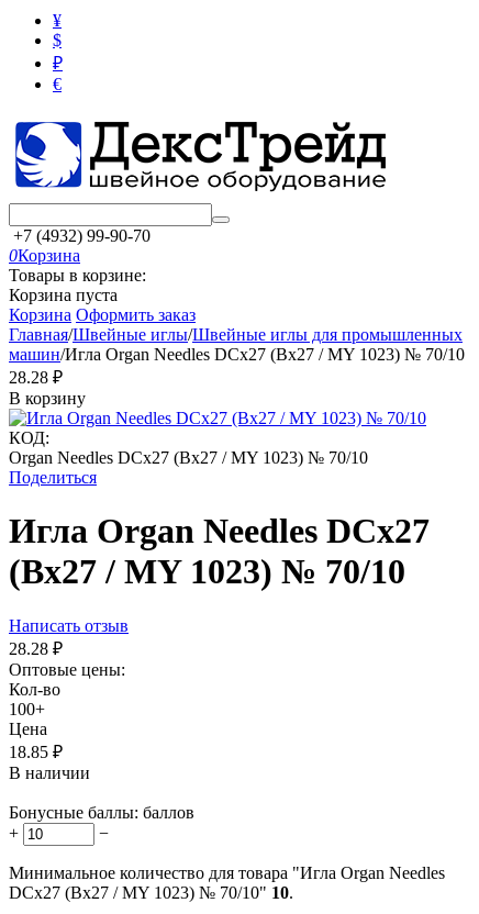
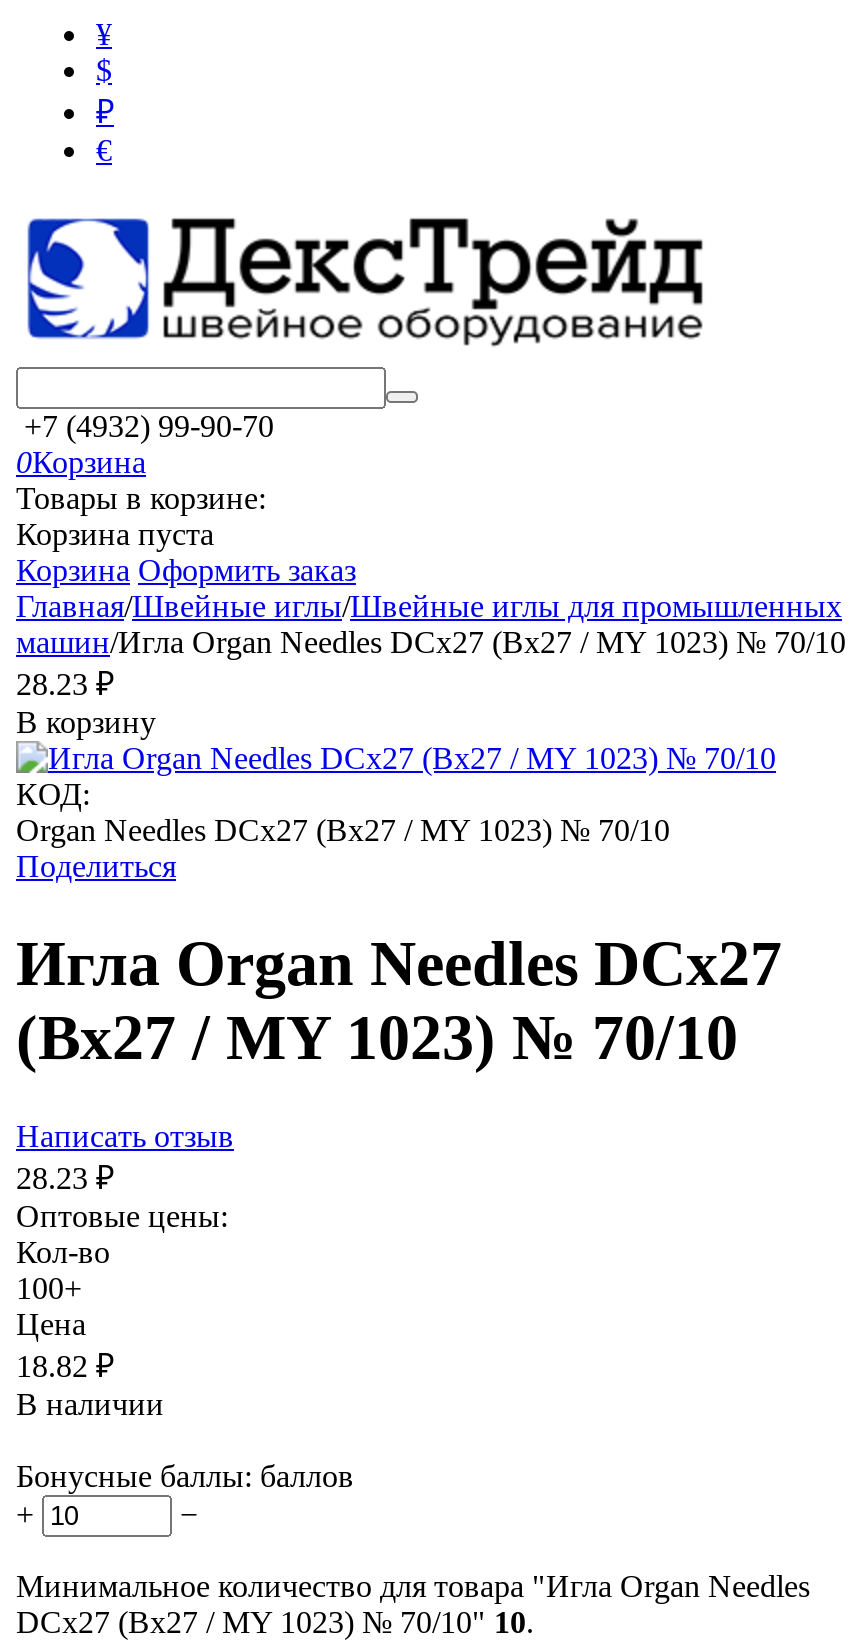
- 28.28 ₽
+ 28.23 ₽

- 28.28 ₽
+ 28.23 ₽

- 18.85 ₽
+ 18.82 ₽
